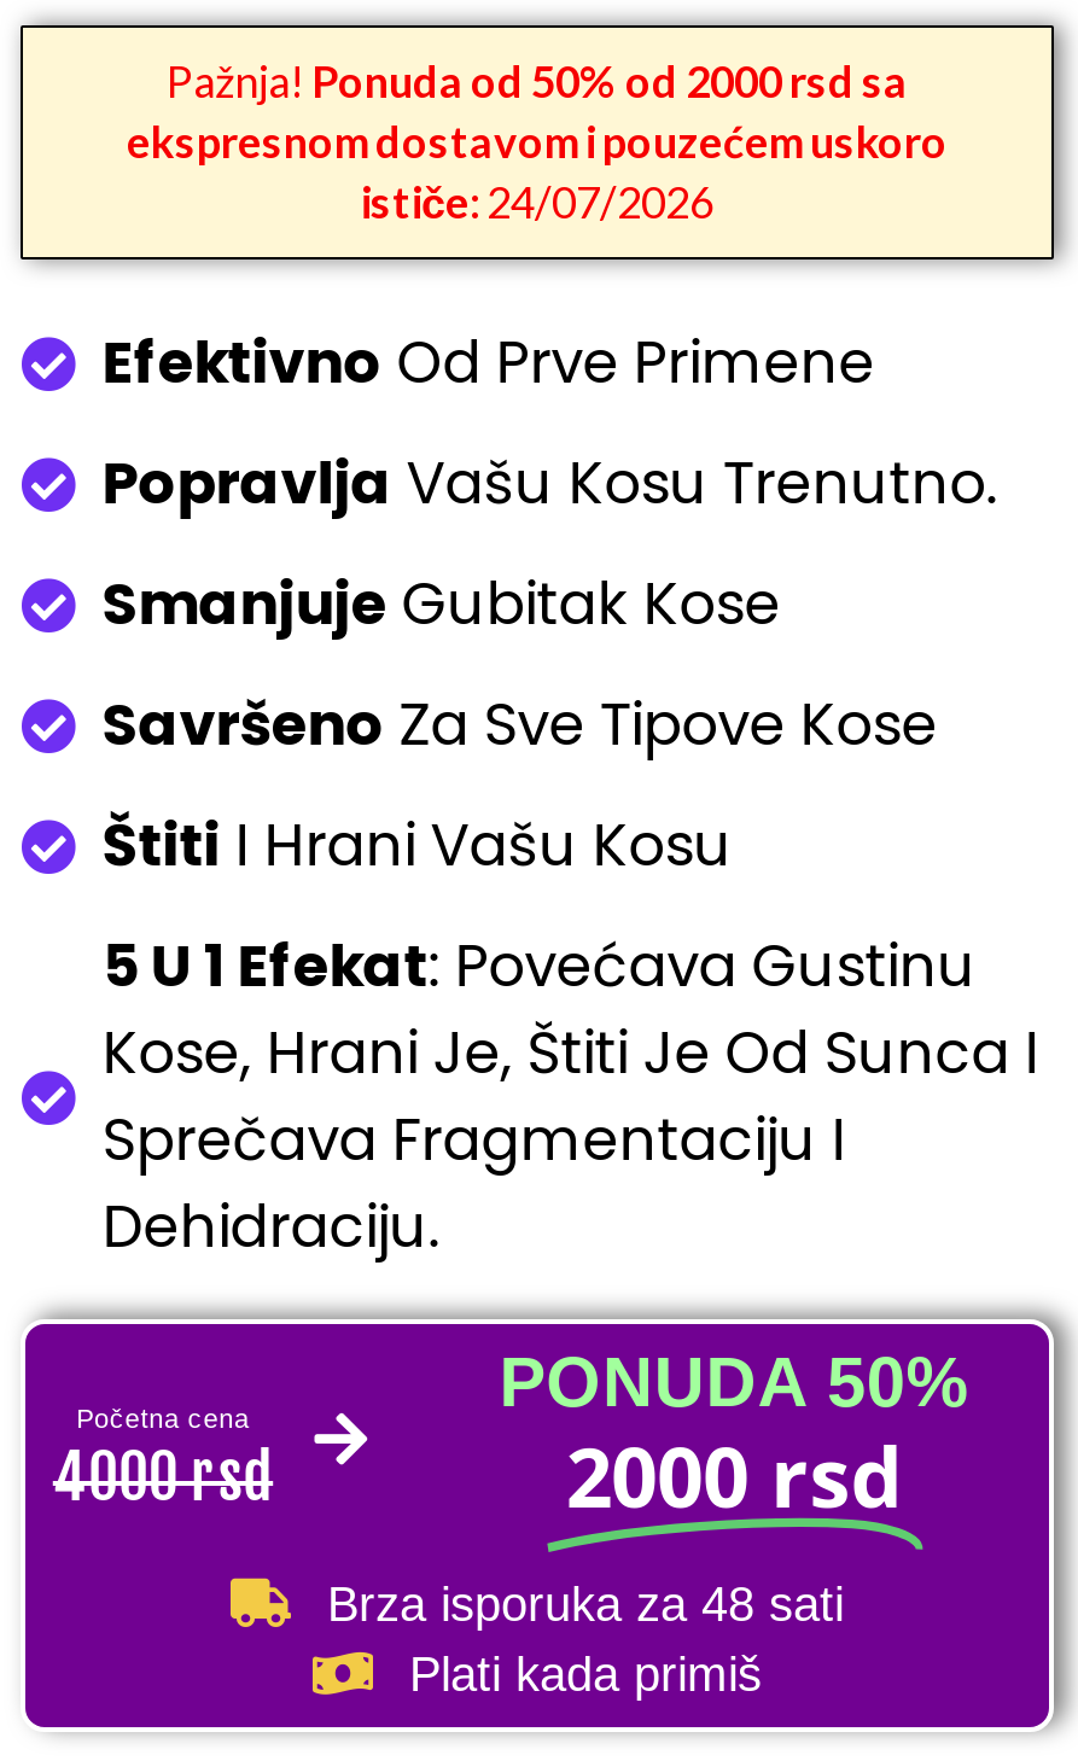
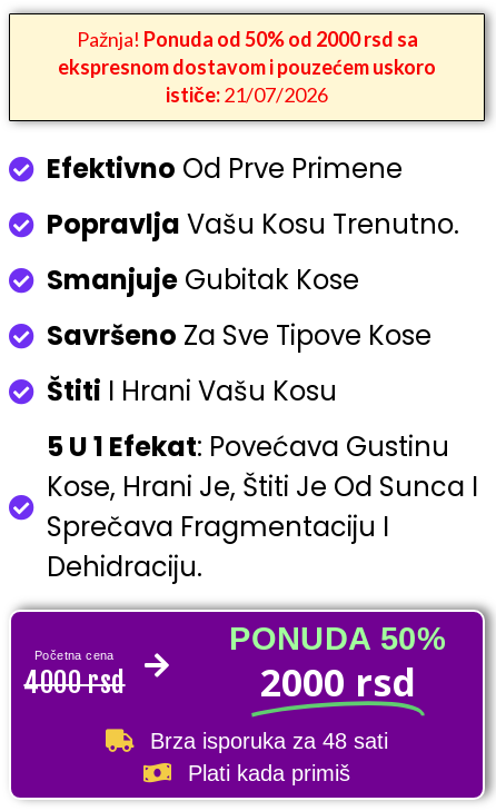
- ističe: 24/07/2026
+ ističe: 21/07/2026
